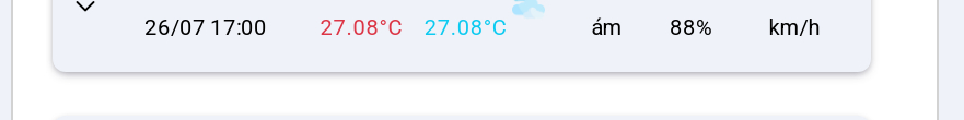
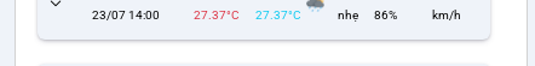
- 26/07 17:00
- 27.08°C
- 27.08°C
+ 23/07 14:00
+ 27.37°C
+ 27.37°C

- ám
- 88%
+ nhẹ
+ 86%
